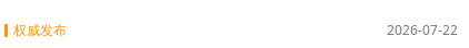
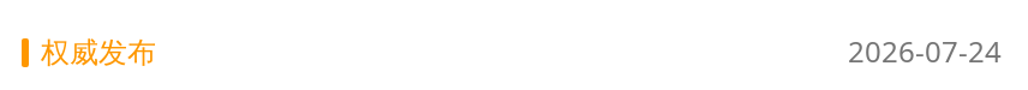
- 2026-07-22
+ 2026-07-24
